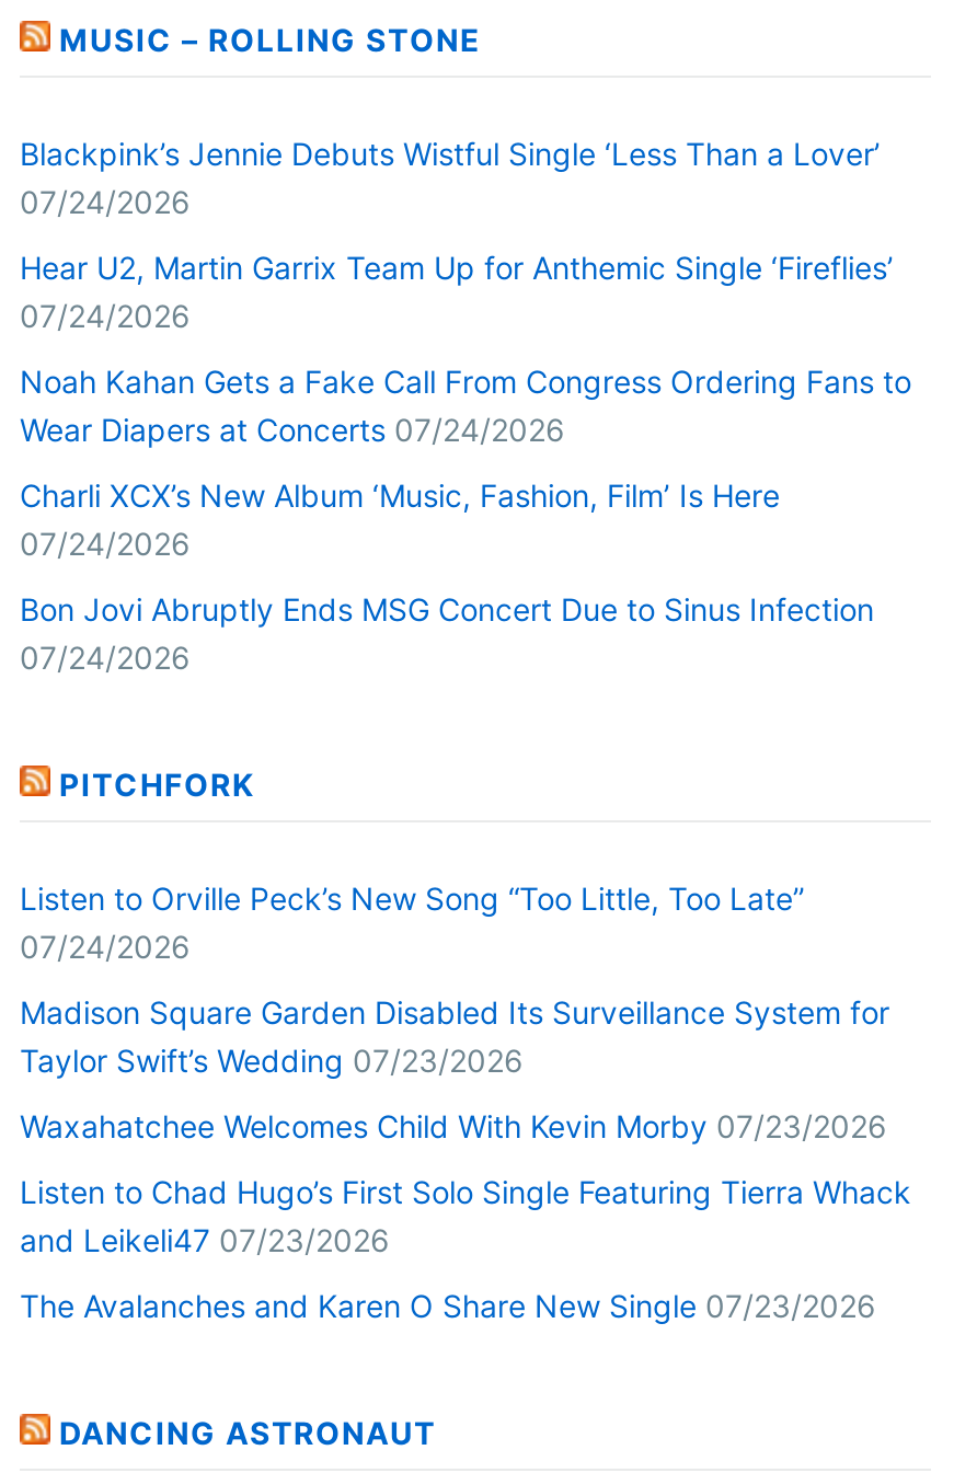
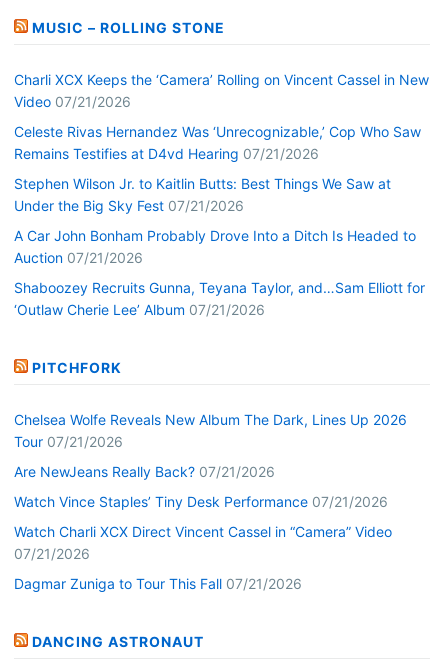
- Blackpink’s Jennie Debuts Wistful Single ‘Less Than a Lover’
- 07/24/2026
+ Charli XCX Keeps the ‘Camera’ Rolling on Vincent Cassel in New
+ Video 07/21/2026

- Hear U2, Martin Garrix Team Up for Anthemic Single ‘Fireflies’
- 07/24/2026
+ Celeste Rivas Hernandez Was ‘Unrecognizable,’ Cop Who Saw
+ Remains Testifies at D4vd Hearing 07/21/2026

- Noah Kahan Gets a Fake Call From Congress Ordering Fans to
- Wear Diapers at Concerts 07/24/2026
+ Stephen Wilson Jr. to Kaitlin Butts: Best Things We Saw at
+ Under the Big Sky Fest 07/21/2026

- Charli XCX’s New Album ‘Music, Fashion, Film’ Is Here
- 07/24/2026
+ A Car John Bonham Probably Drove Into a Ditch Is Headed to
+ Auction 07/21/2026

- Bon Jovi Abruptly Ends MSG Concert Due to Sinus Infection
- 07/24/2026
+ Shaboozey Recruits Gunna, Teyana Taylor, and…Sam Elliott for
+ ‘Outlaw Cherie Lee’ Album 07/21/2026

- Listen to Orville Peck’s New Song “Too Little, Too Late”
- 07/24/2026
+ Chelsea Wolfe Reveals New Album The Dark, Lines Up 2026
+ Tour 07/21/2026

- Madison Square Garden Disabled Its Surveillance System for
- Taylor Swift’s Wedding 07/23/2026
+ Are NewJeans Really Back? 07/21/2026

- Waxahatchee Welcomes Child With Kevin Morby 07/23/2026
+ Watch Vince Staples’ Tiny Desk Performance 07/21/2026

- Listen to Chad Hugo’s First Solo Single Featuring Tierra Whack
- and Leikeli47 07/23/2026
+ Watch Charli XCX Direct Vincent Cassel in “Camera” Video
+ 07/21/2026

- The Avalanches and Karen O Share New Single 07/23/2026
+ Dagmar Zuniga to Tour This Fall 07/21/2026
